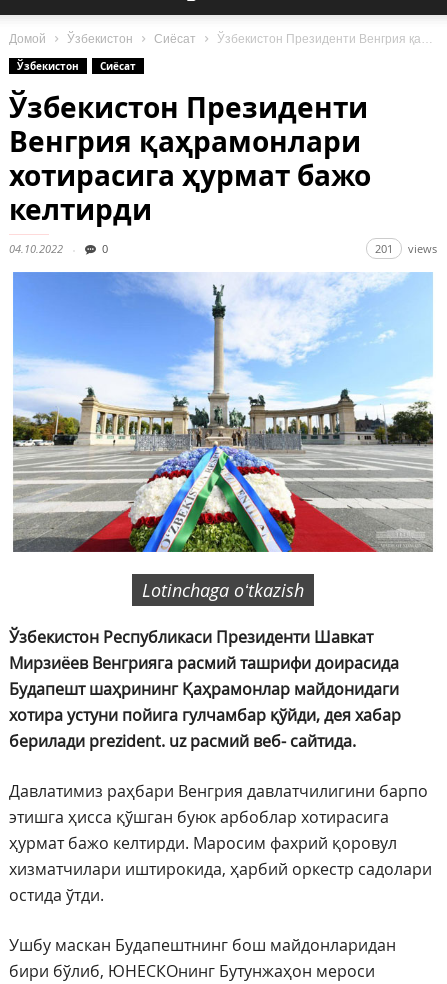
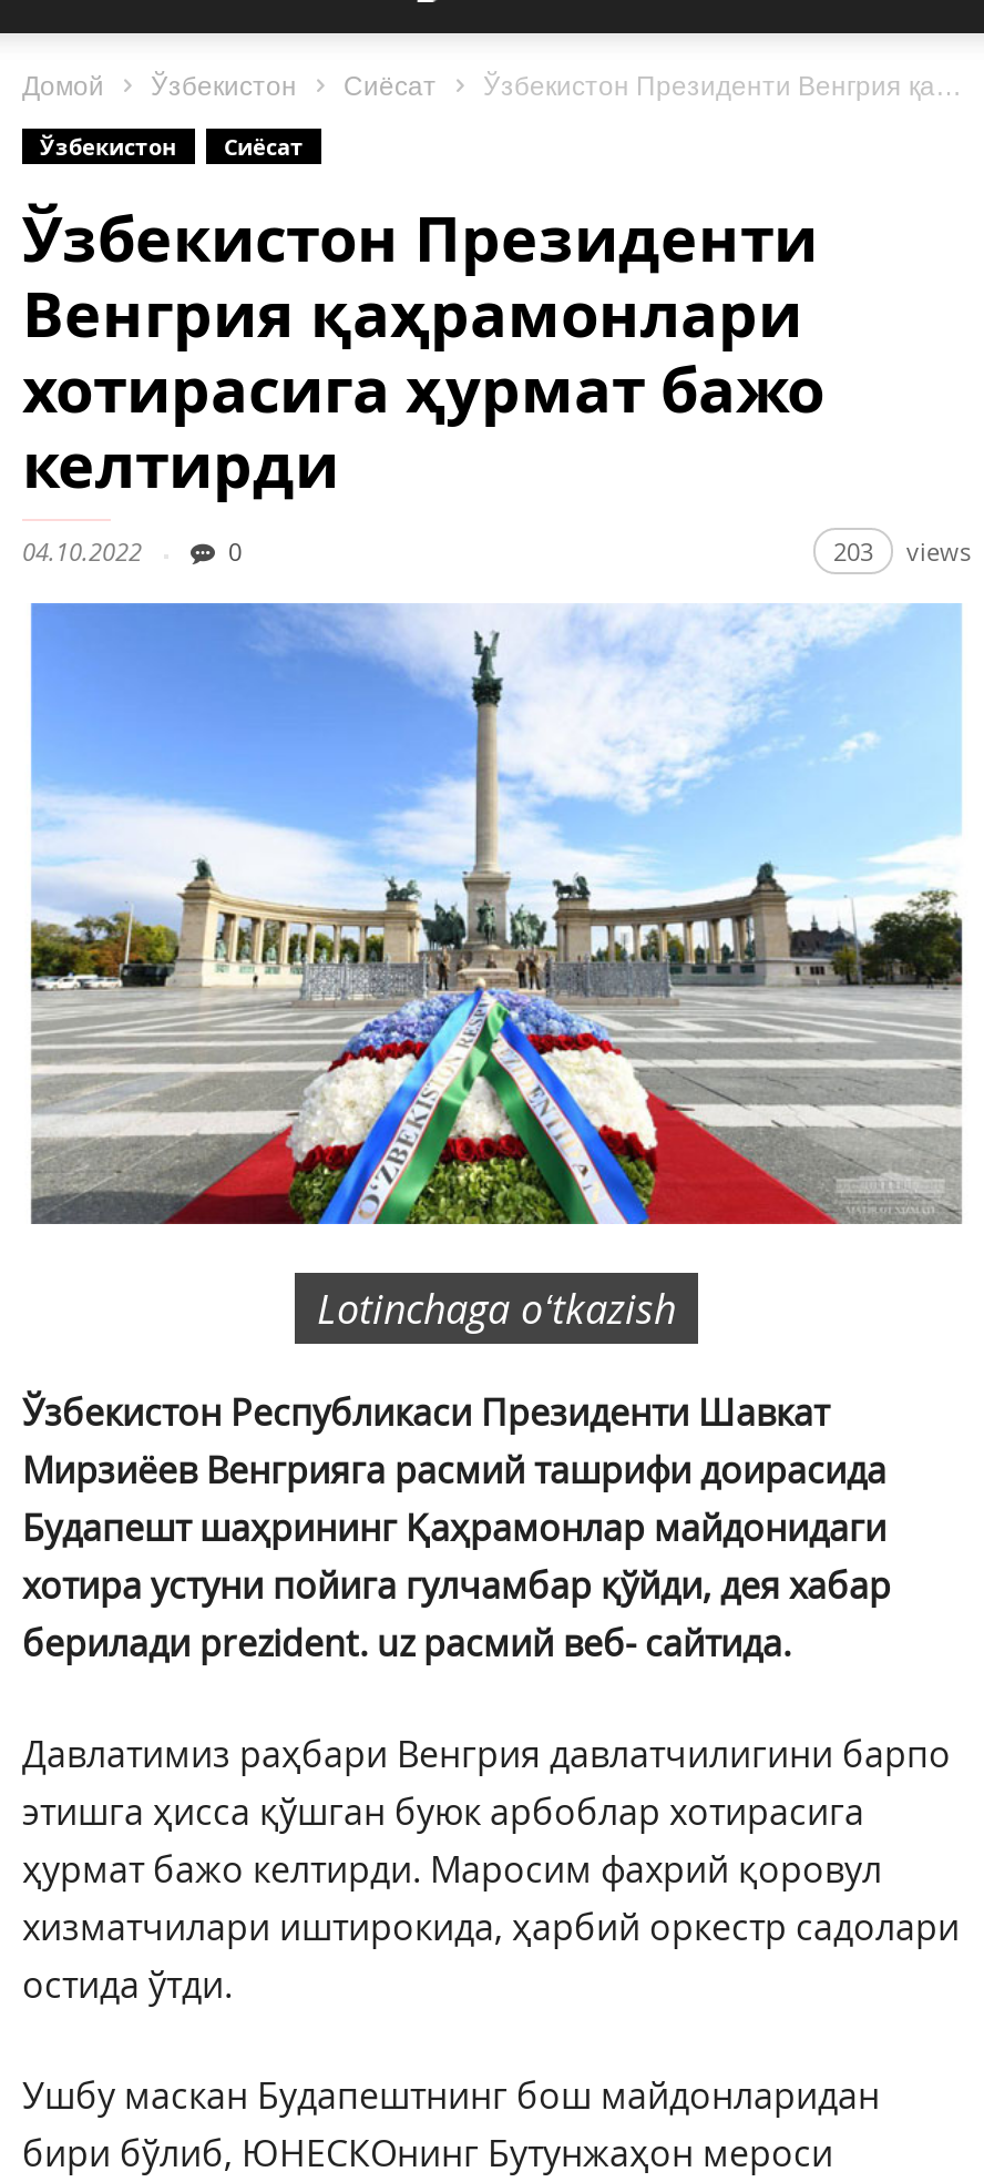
- 201 views
+ 203 views
